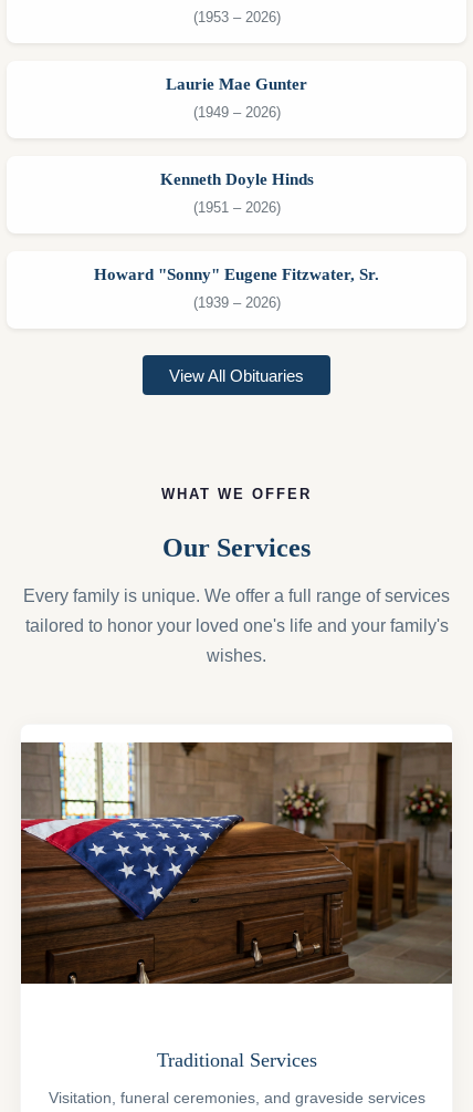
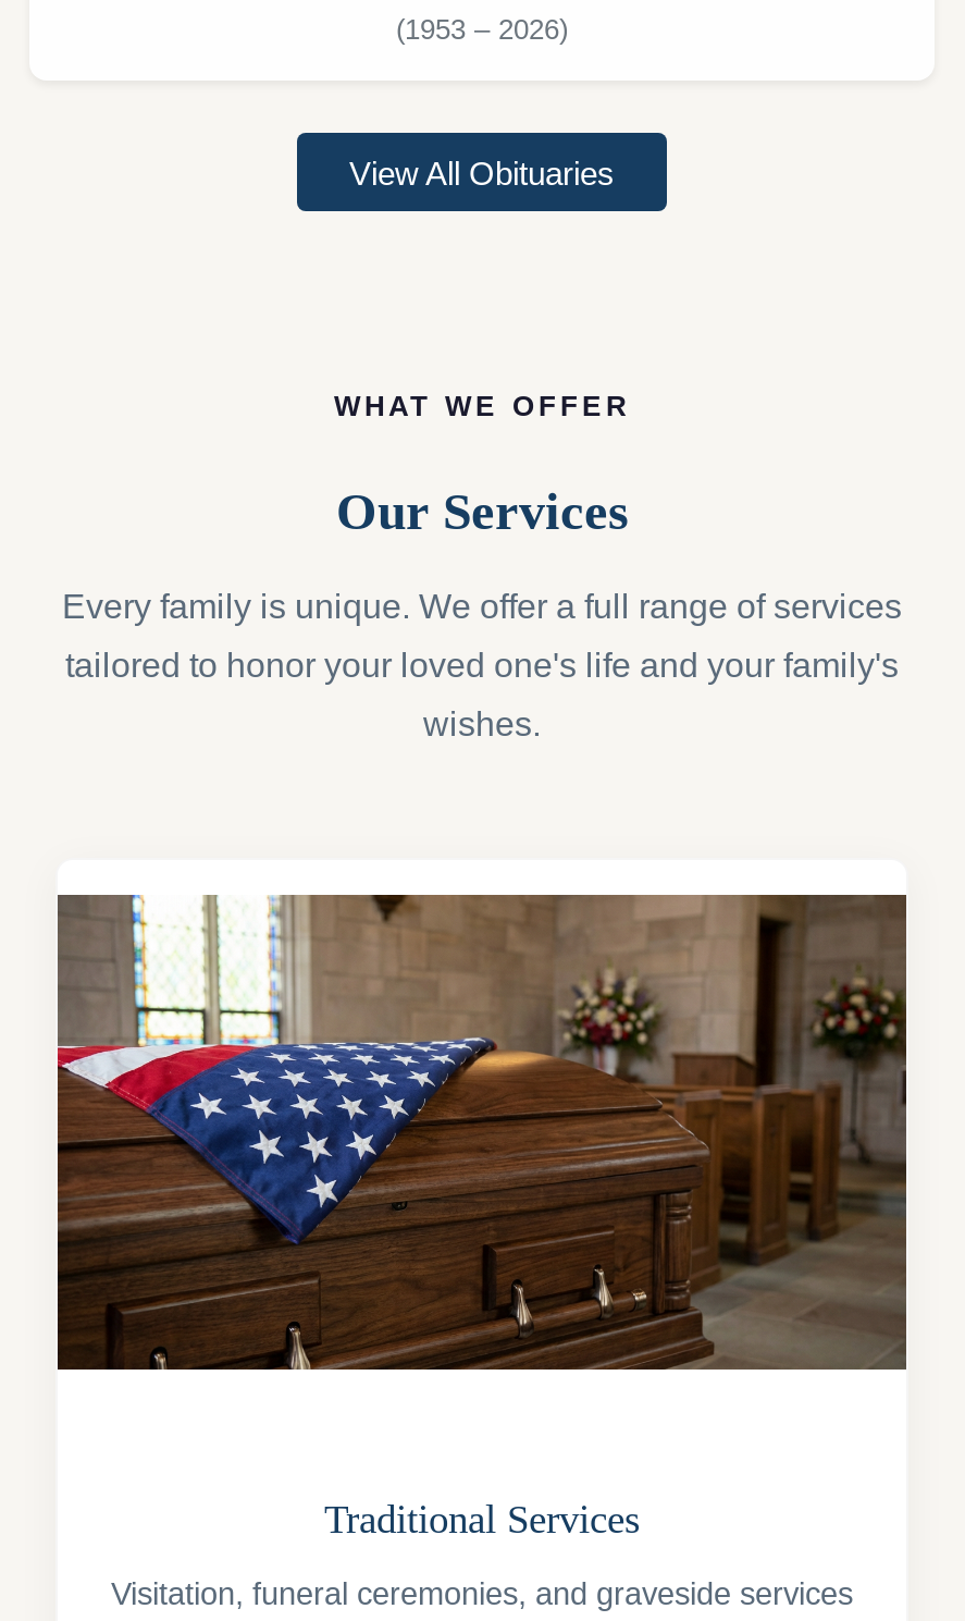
- Laurie Mae Gunter
- (1949 – 2026)

- Kenneth Doyle Hinds
- (1951 – 2026)

- Howard "Sonny" Eugene Fitzwater, Sr.
- (1939 – 2026)
